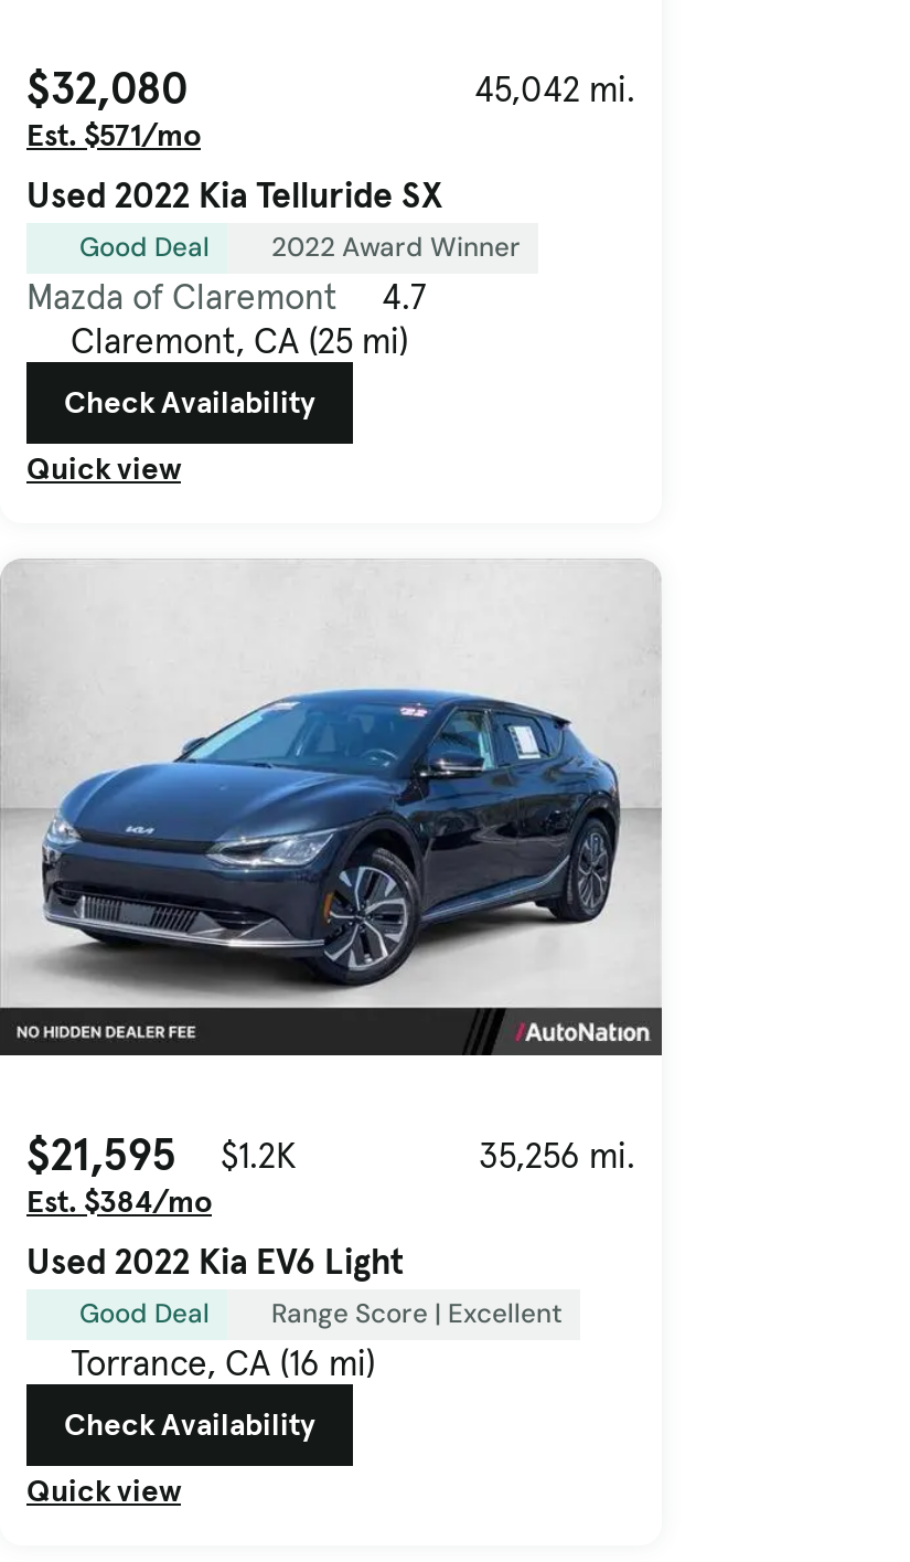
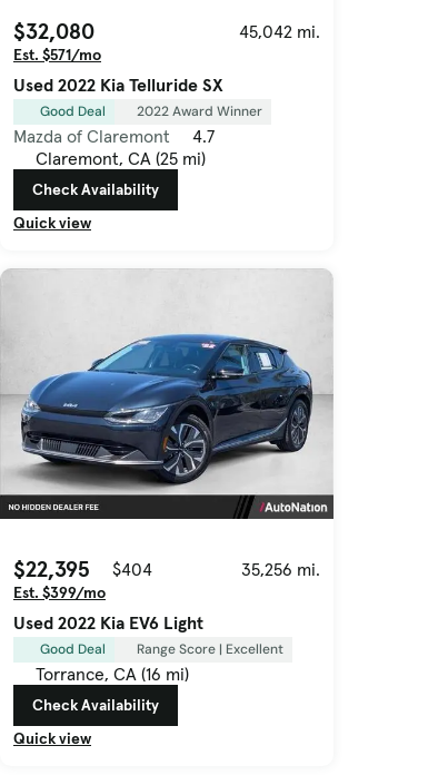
- $21,595
- $1.2K
+ $22,395
+ $404

- Est. $384/mo
+ Est. $399/mo
